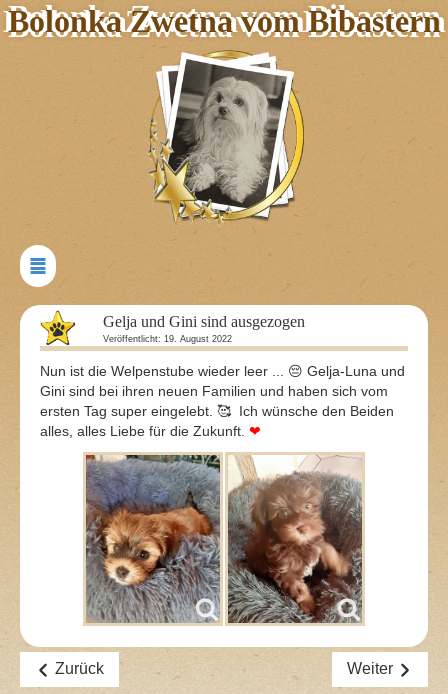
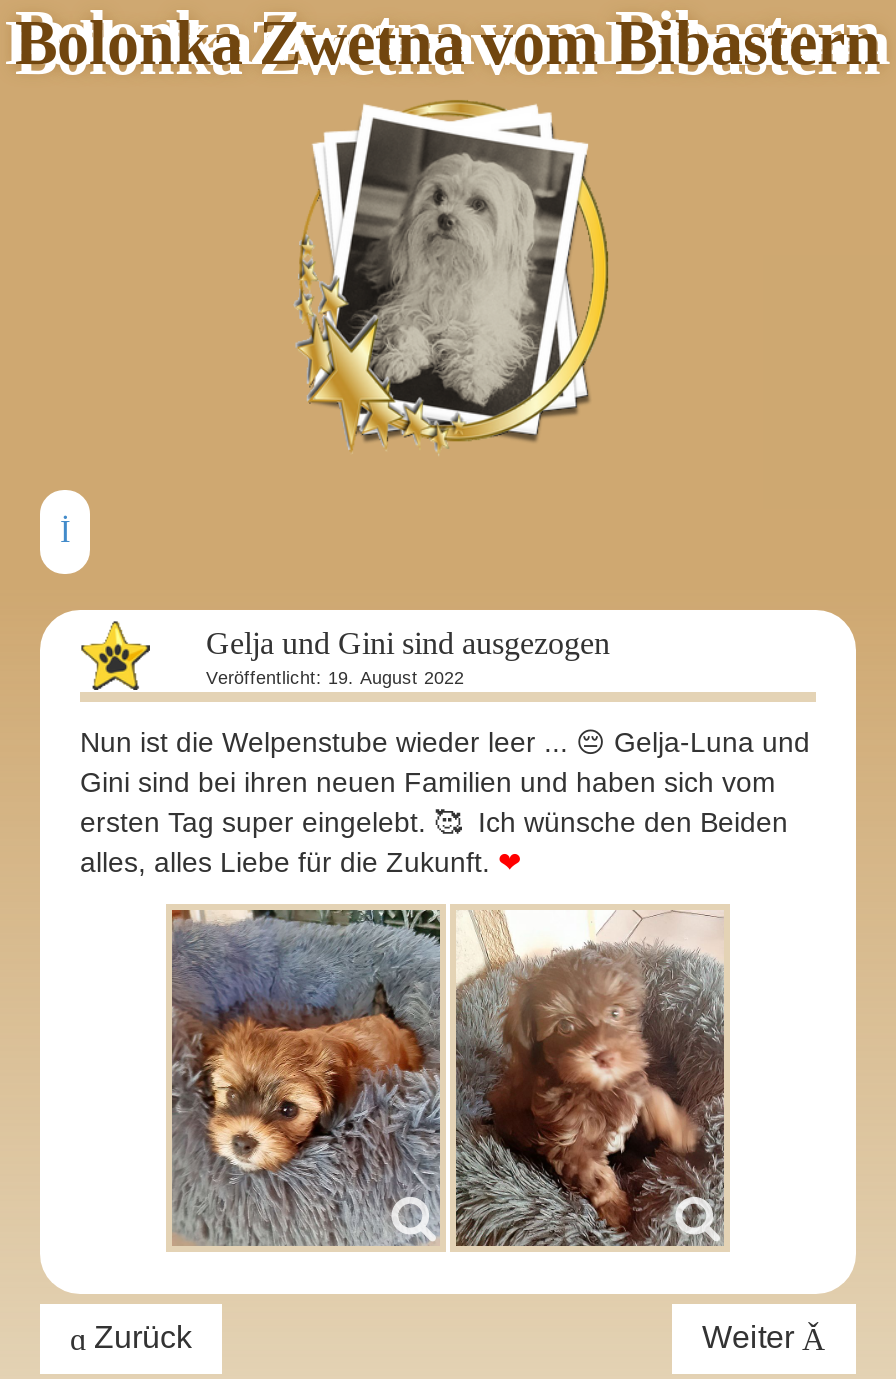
- [image]
+ [image]
